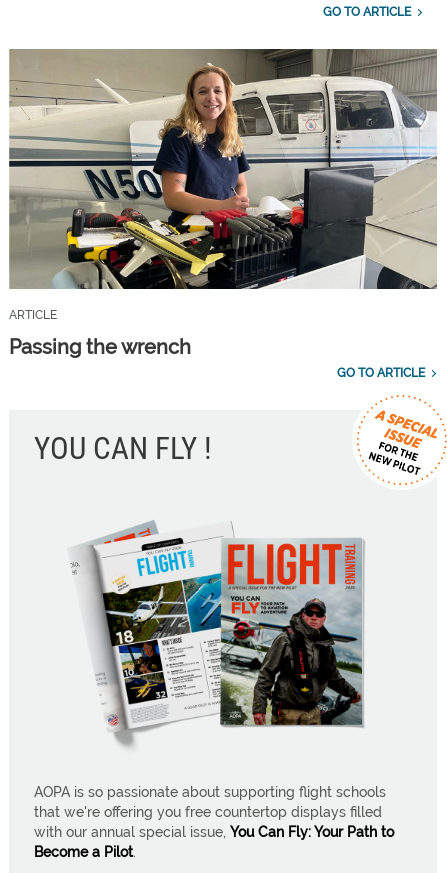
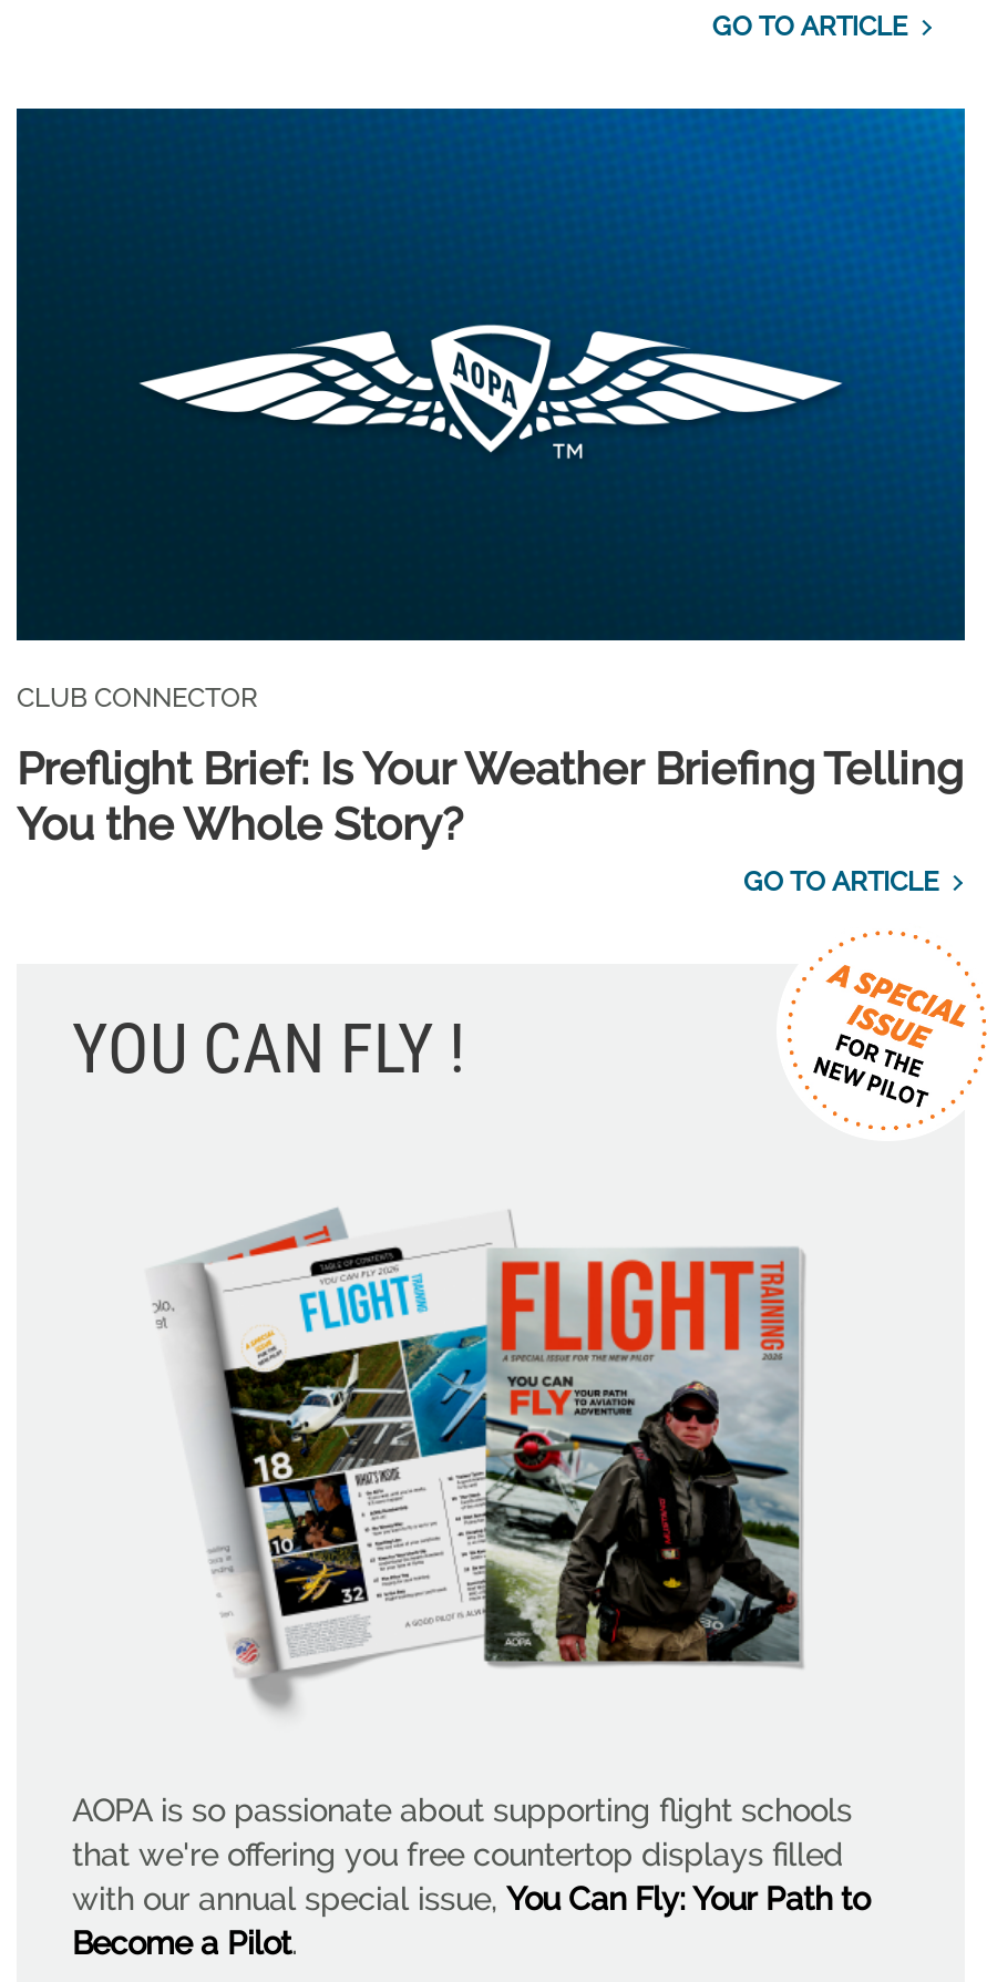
- [image]
- ARTICLE
+ [image]
+ CLUB CONNECTOR

- Passing the wrench
+ Preflight Brief: Is Your Weather Briefing Telling
+ You the Whole Story?
